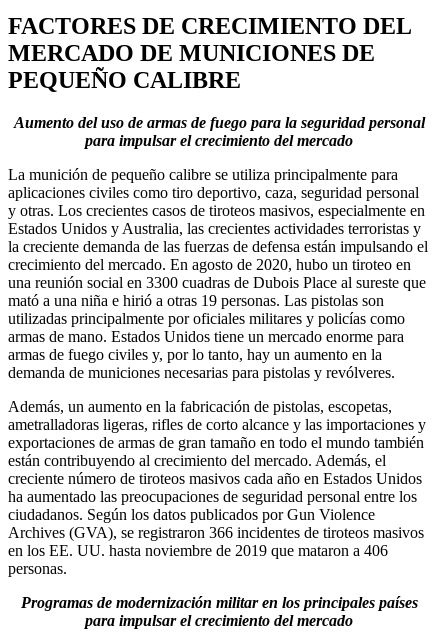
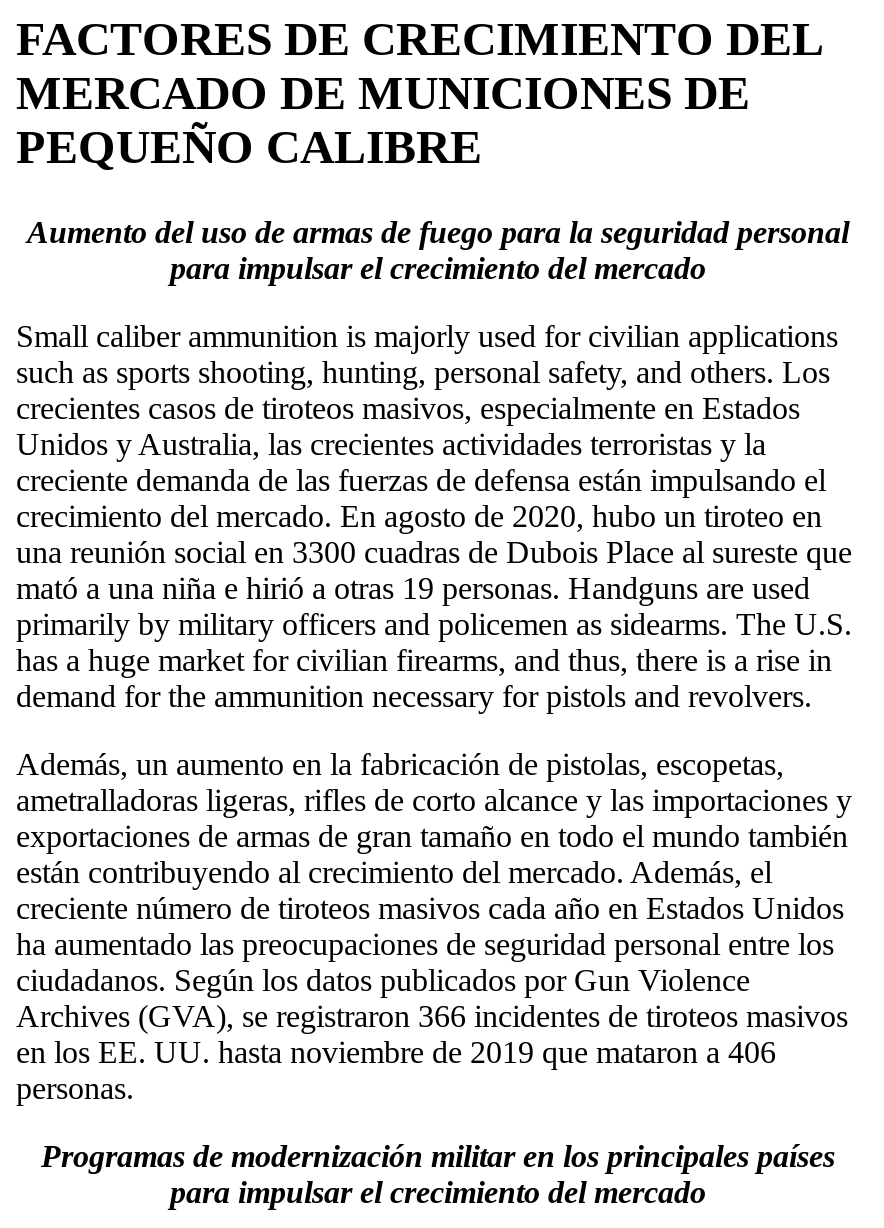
- La munición de pequeño calibre se utiliza principalmente para
- aplicaciones civiles como tiro deportivo, caza, seguridad personal
- y otras. Los crecientes casos de tiroteos masivos, especialmente en
- Estados Unidos y Australia, las crecientes actividades terroristas y
- la creciente demanda de las fuerzas de defensa están impulsando el
+ Small caliber ammunition is majorly used for civilian applications
+ such as sports shooting, hunting, personal safety, and others. Los
+ crecientes casos de tiroteos masivos, especialmente en Estados
+ Unidos y Australia, las crecientes actividades terroristas y la
+ creciente demanda de las fuerzas de defensa están impulsando el

- mató a una niña e hirió a otras 19 personas. Las pistolas son
- utilizadas principalmente por oficiales militares y policías como
- armas de mano. Estados Unidos tiene un mercado enorme para
- armas de fuego civiles y, por lo tanto, hay un aumento en la
- demanda de municiones necesarias para pistolas y revólveres.
+ mató a una niña e hirió a otras 19 personas. Handguns are used
+ primarily by military officers and policemen as sidearms. The U.S.
+ has a huge market for civilian firearms, and thus, there is a rise in
+ demand for the ammunition necessary for pistols and revolvers.
